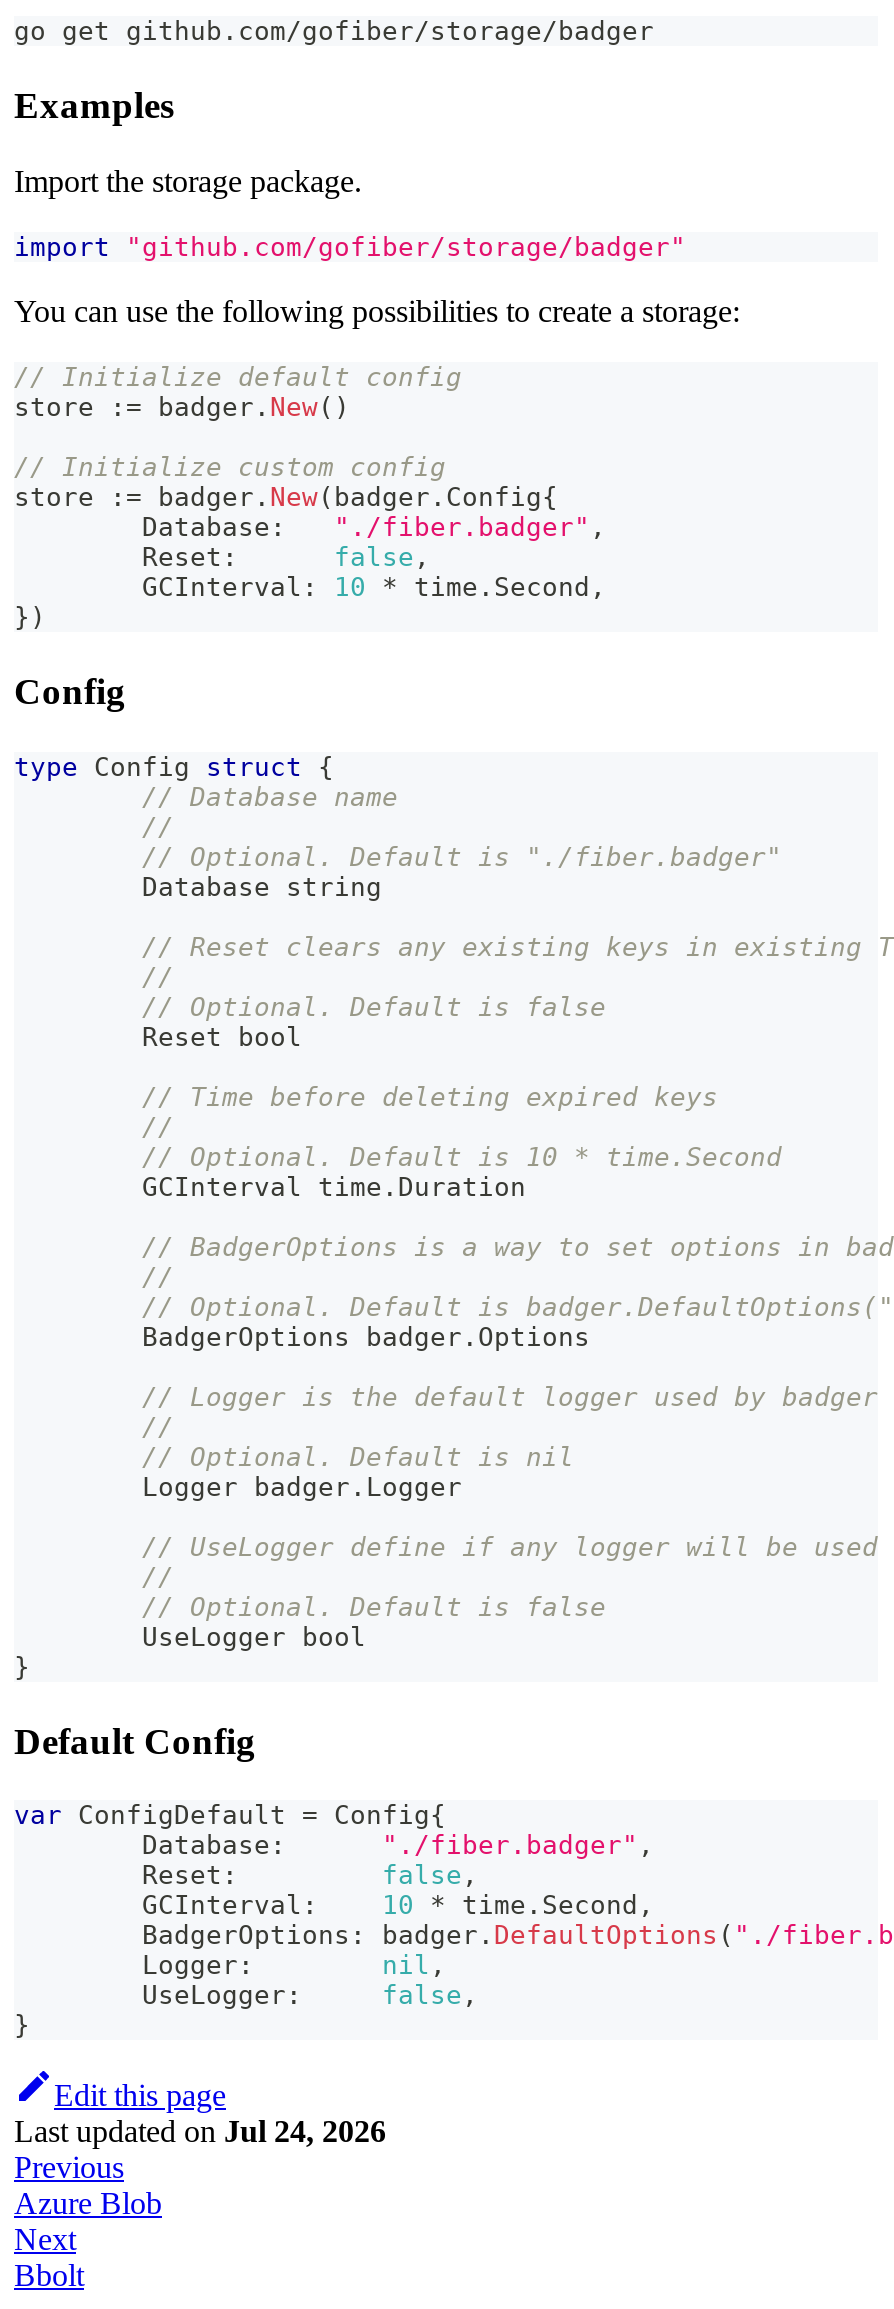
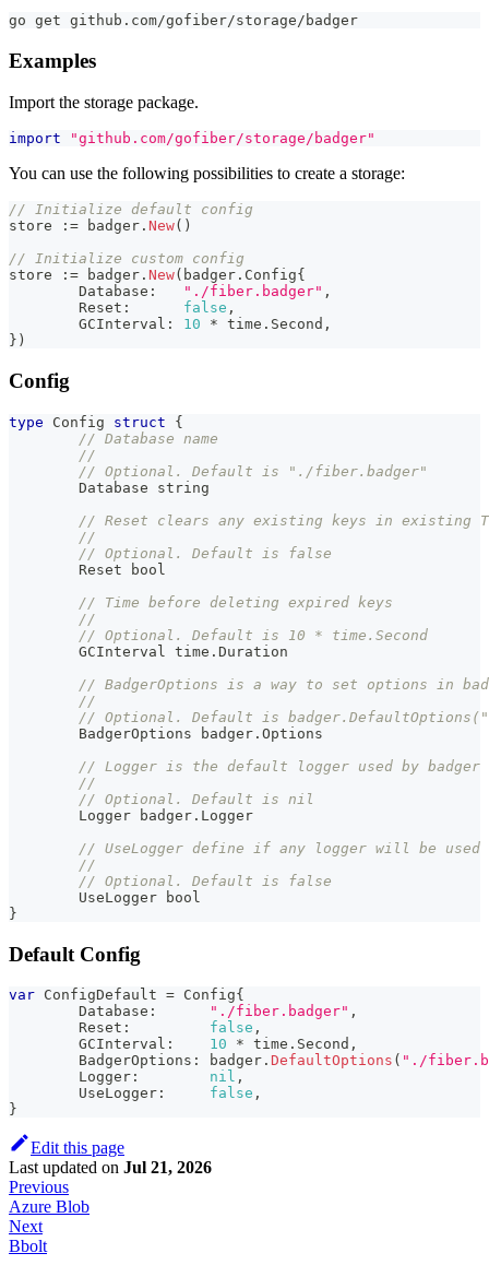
- Last updated on Jul 24, 2026
+ Last updated on Jul 21, 2026
